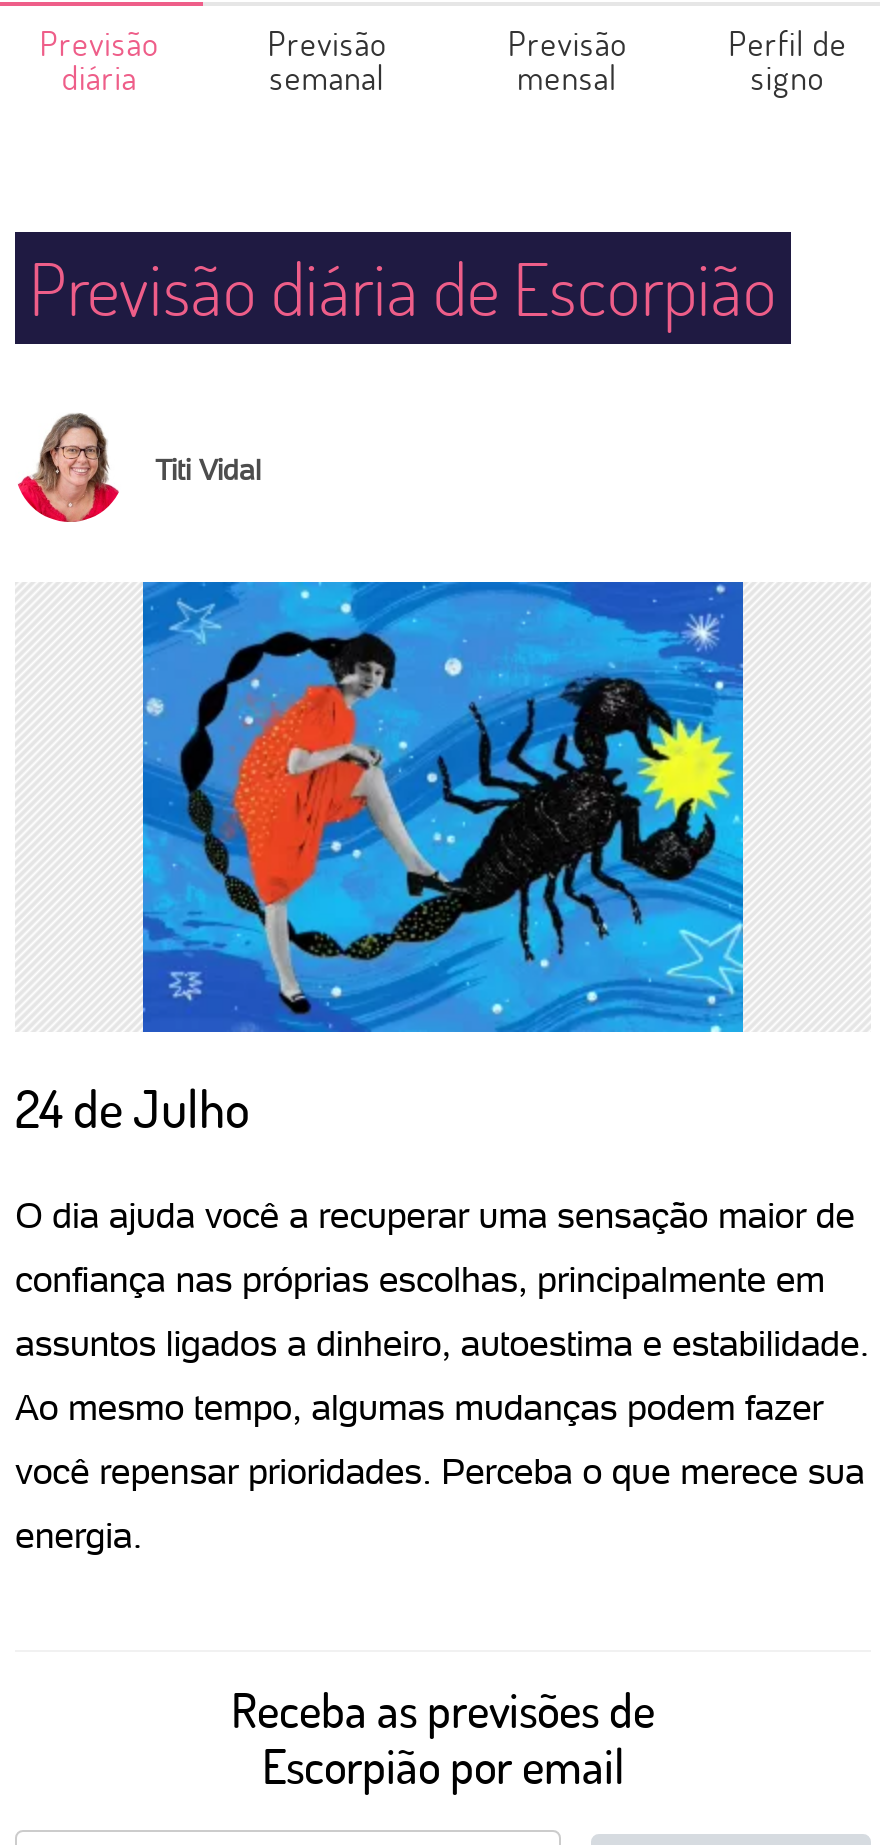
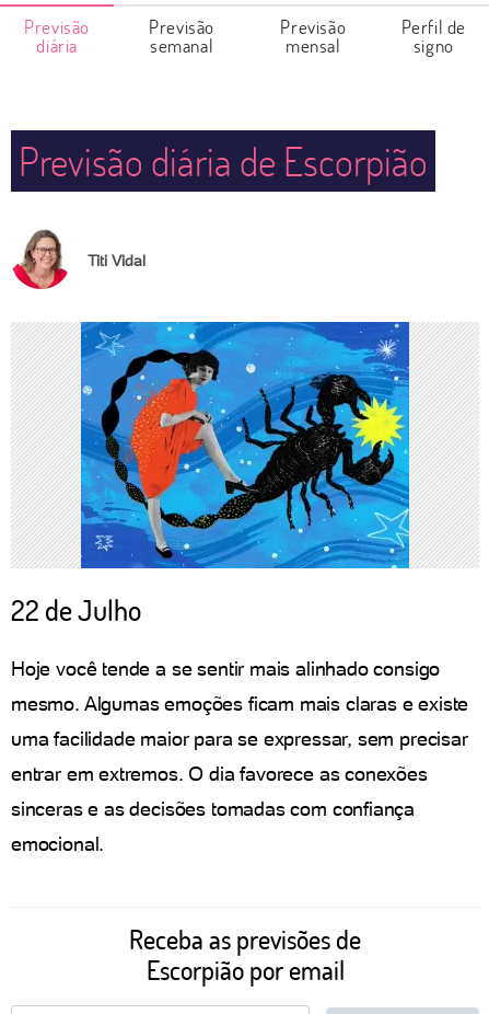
- 24 de Julho
+ 22 de Julho

- O dia ajuda você a recuperar uma sensação maior de
+ Hoje você tende a se sentir mais alinhado consigo

- confiança nas próprias escolhas, principalmente em
+ mesmo. Algumas emoções ficam mais claras e existe

- assuntos ligados a dinheiro, autoestima e estabilidade.
+ uma facilidade maior para se expressar, sem precisar

- Ao mesmo tempo, algumas mudanças podem fazer
+ entrar em extremos. O dia favorece as conexões

- você repensar prioridades. Perceba o que merece sua
+ sinceras e as decisões tomadas com confiança

- energia.
+ emocional.
